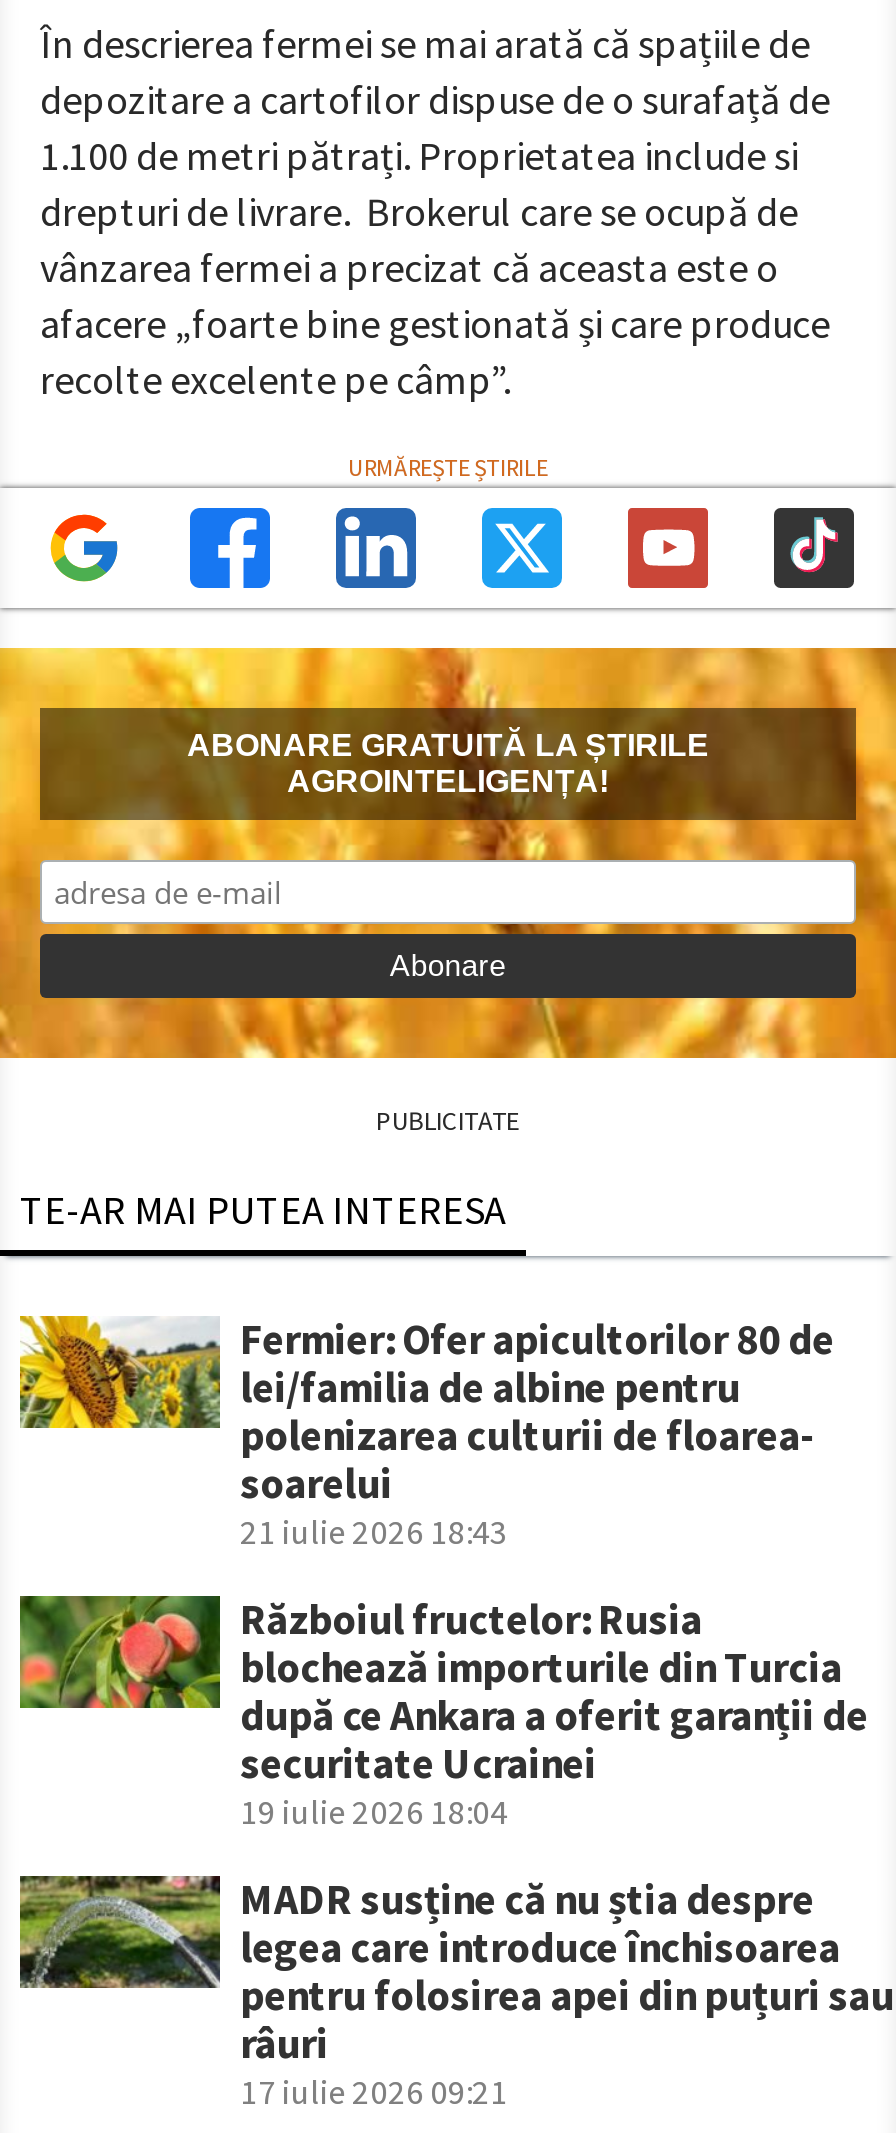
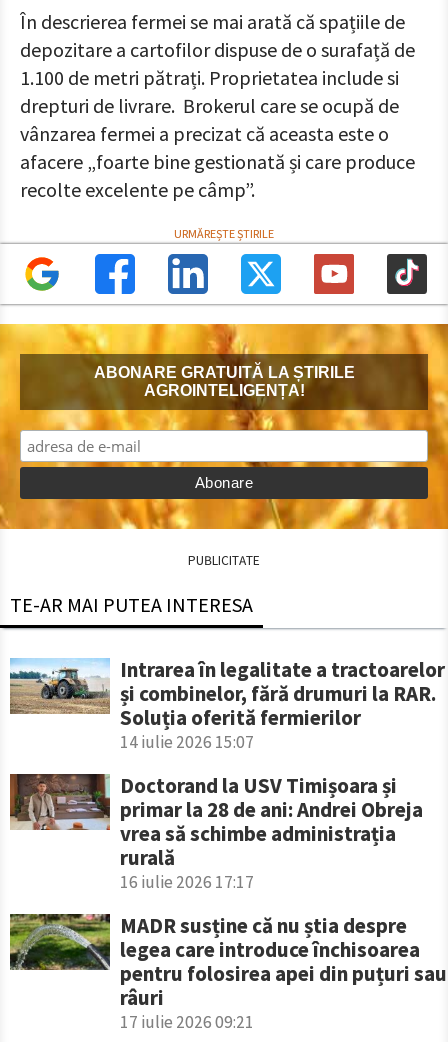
- [image]
- Fermier: Ofer apicultorilor 80 de
- lei/familia de albine pentru
- polenizarea culturii de floarea-
- soarelui
- 21 iulie 2026 18:43
+ [image]
+ Intrarea în legalitate a tractoarelor
+ și combinelor, fără drumuri la RAR.
+ Soluția oferită fermierilor
+ 14 iulie 2026 15:07

- [image]
- Războiul fructelor: Rusia
- blochează importurile din Turcia
- după ce Ankara a oferit garanții de
- securitate Ucrainei
- 19 iulie 2026 18:04
+ [image]
+ Doctorand la USV Timișoara și
+ primar la 28 de ani: Andrei Obreja
+ vrea să schimbe administrația
+ rurală
+ 16 iulie 2026 17:17
